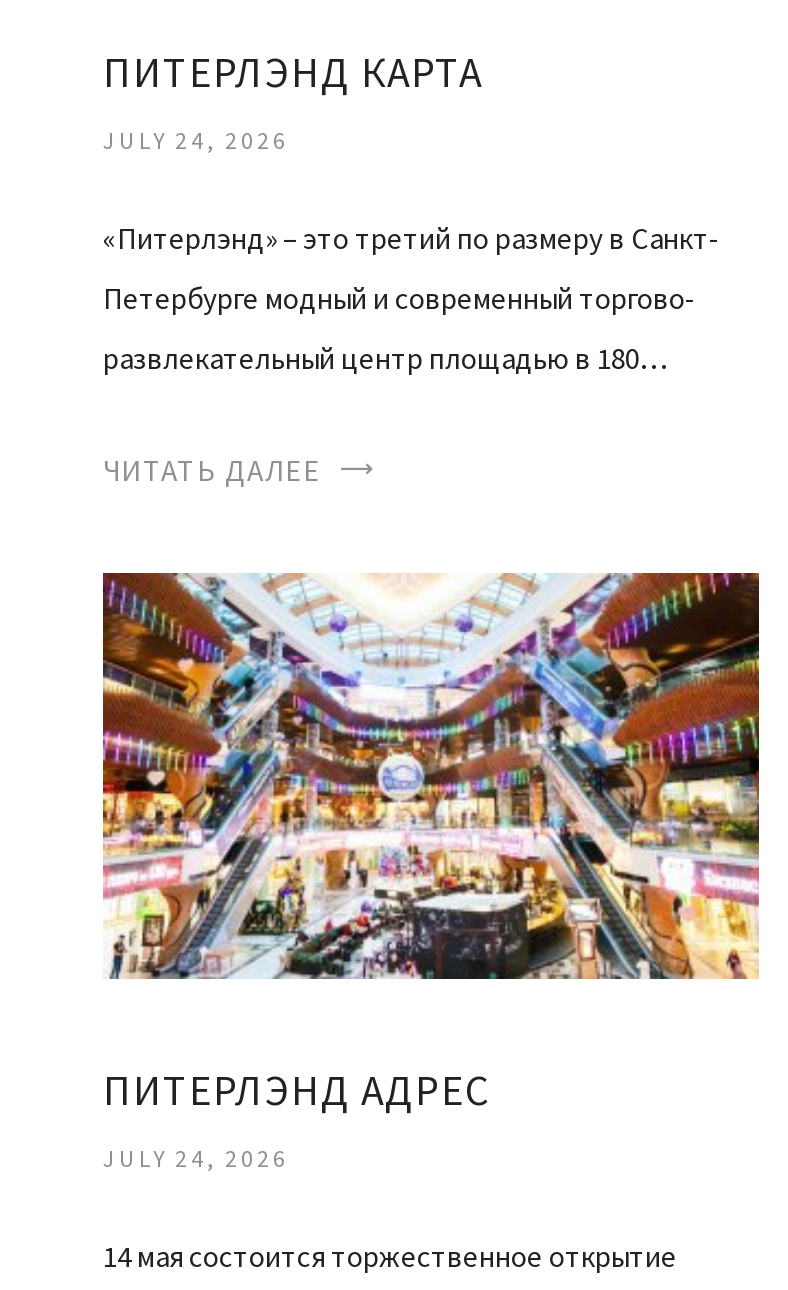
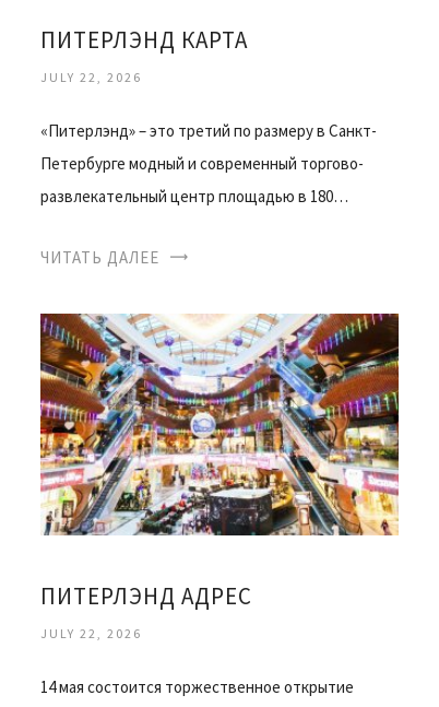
- JULY 24, 2026
+ JULY 22, 2026

- JULY 24, 2026
+ JULY 22, 2026
